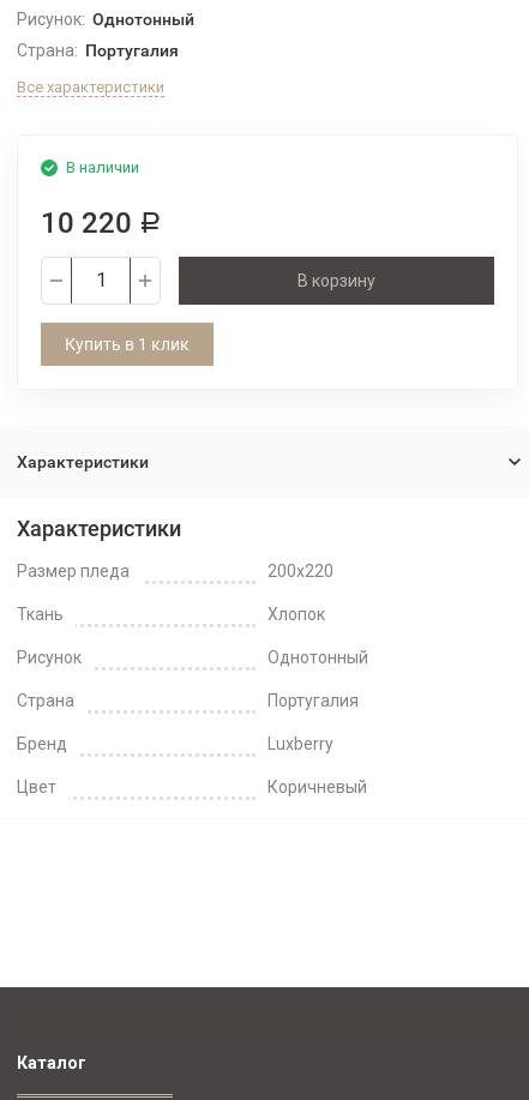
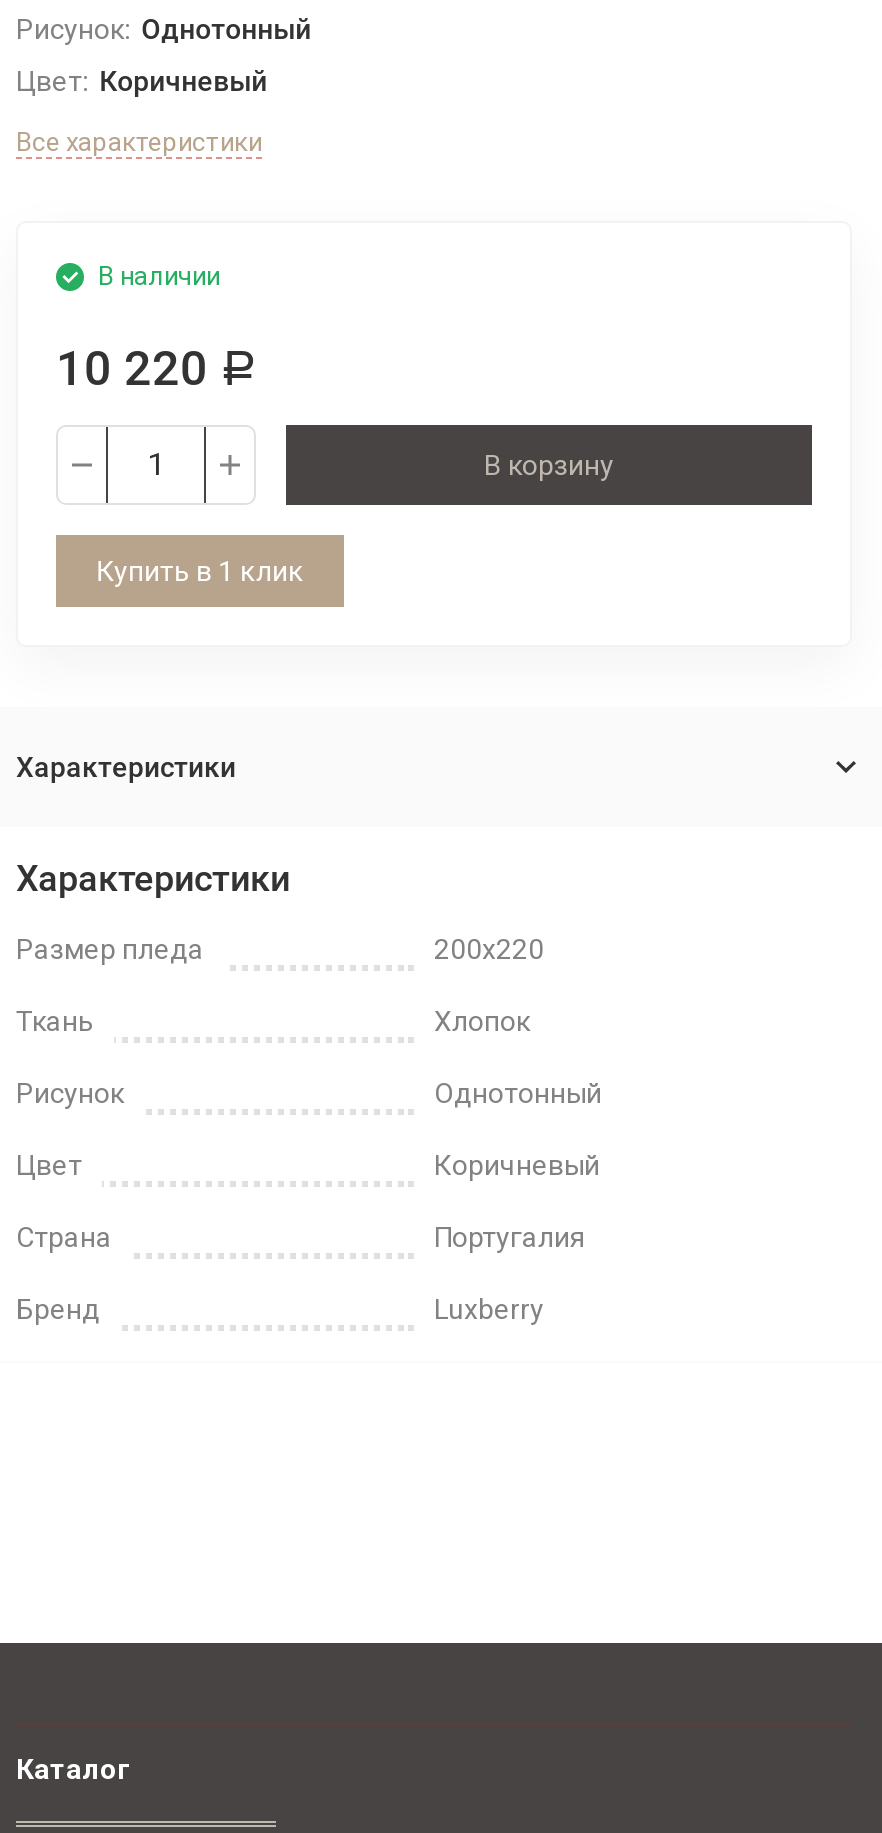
- Страна: Португалия
+ Цвет: Коричневый

moved down: Страна | Португалия | Бренд | Luxberry

moved up: Цвет | Коричневый
